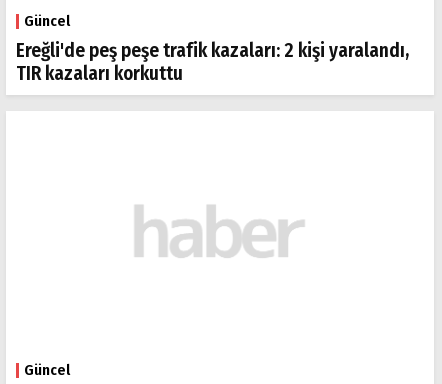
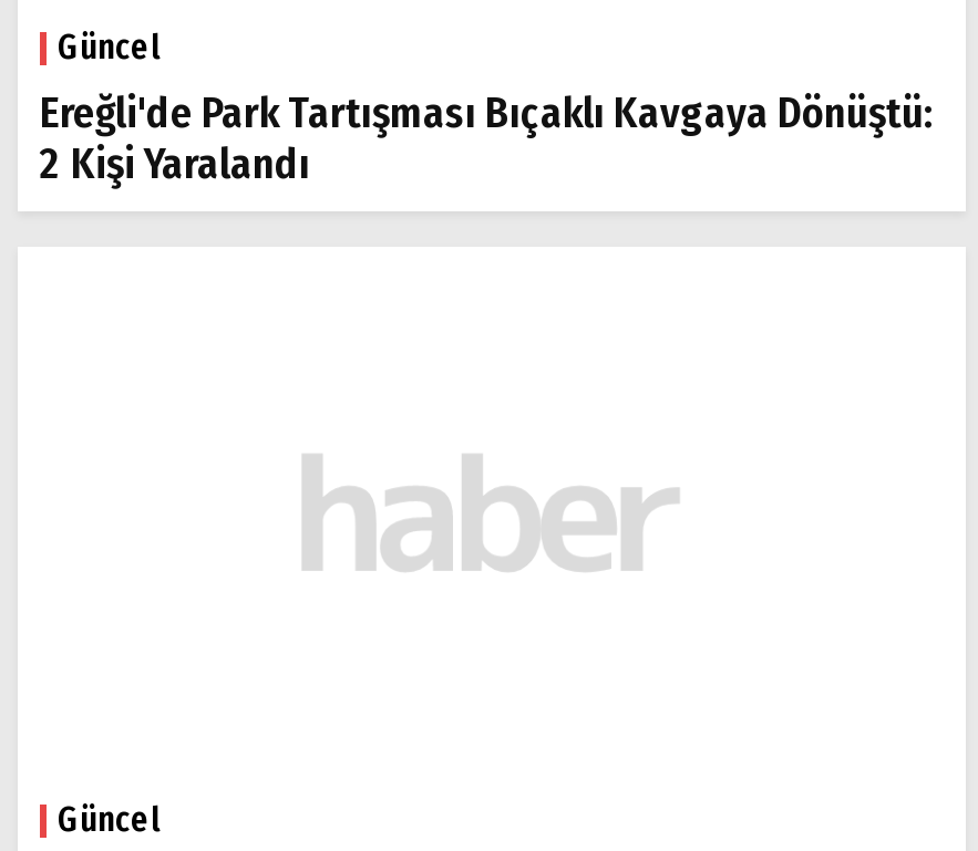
- Ereğli'de peş peşe trafik kazaları: 2 kişi yaralandı,
- TIR kazaları korkuttu
+ Ereğli'de Park Tartışması Bıçaklı Kavgaya Dönüştü:
+ 2 Kişi Yaralandı
